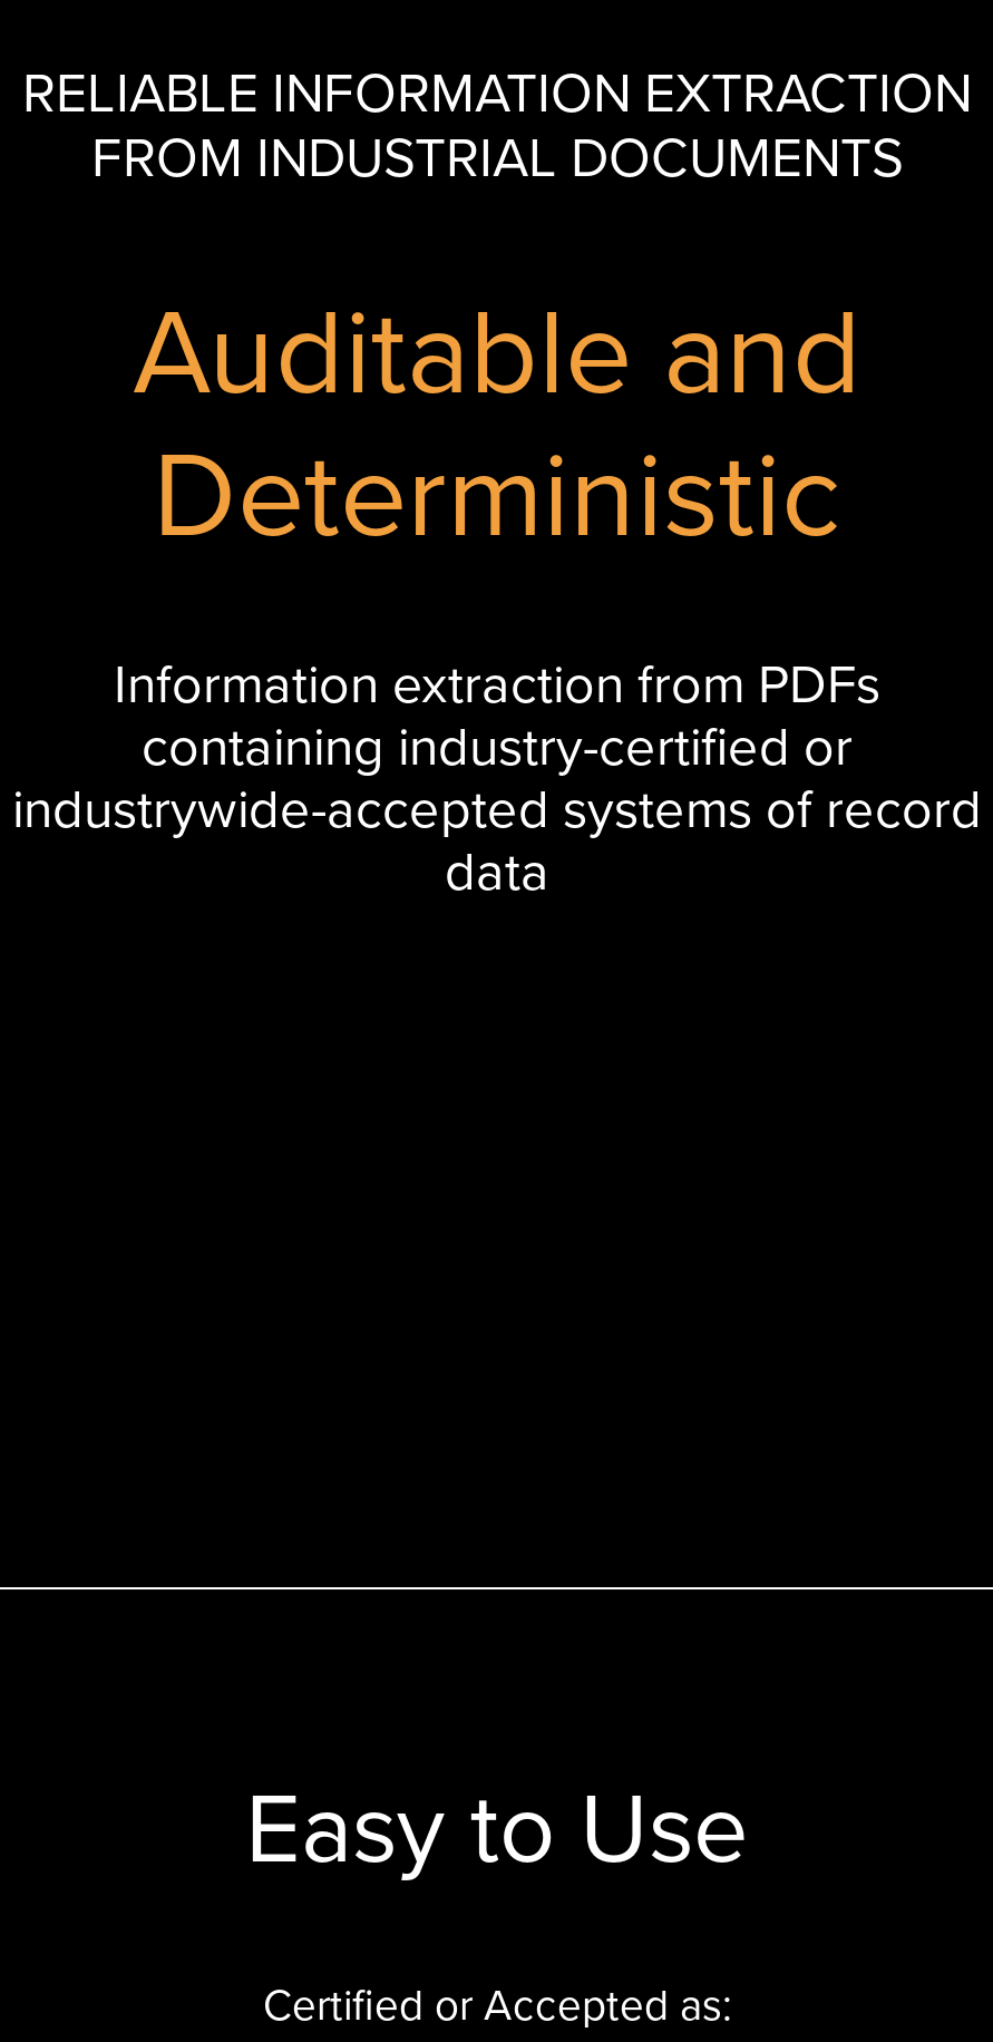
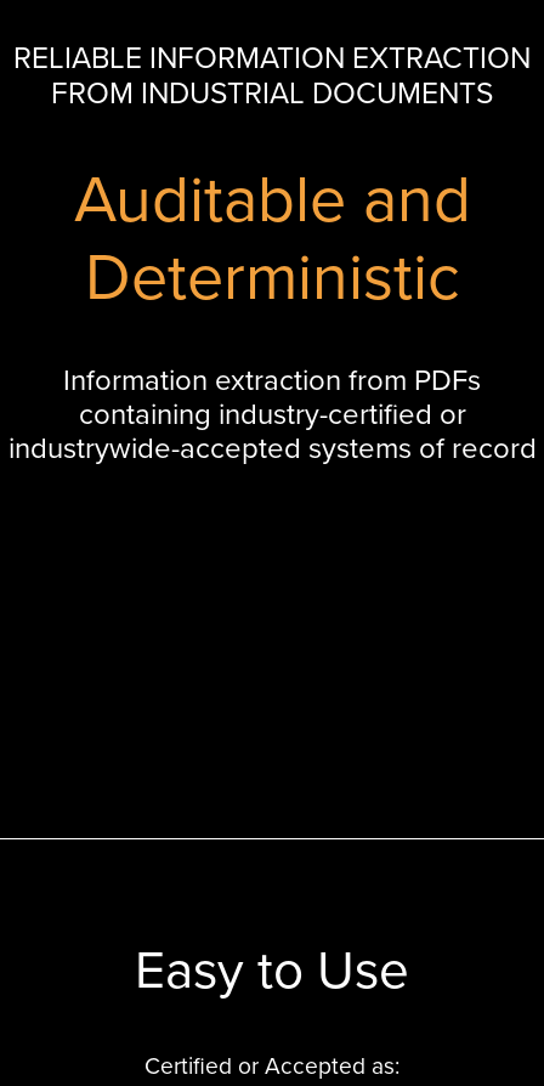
- data
